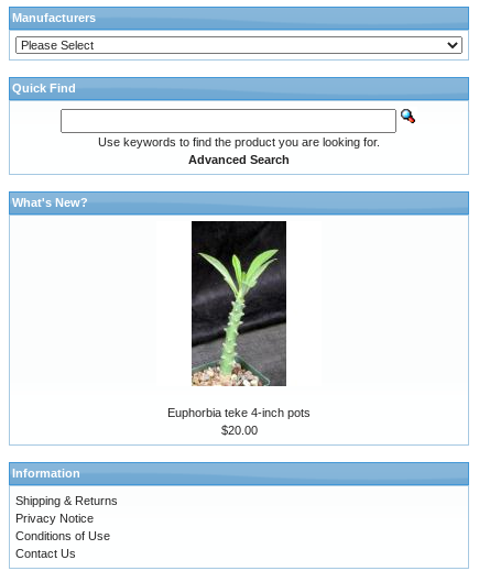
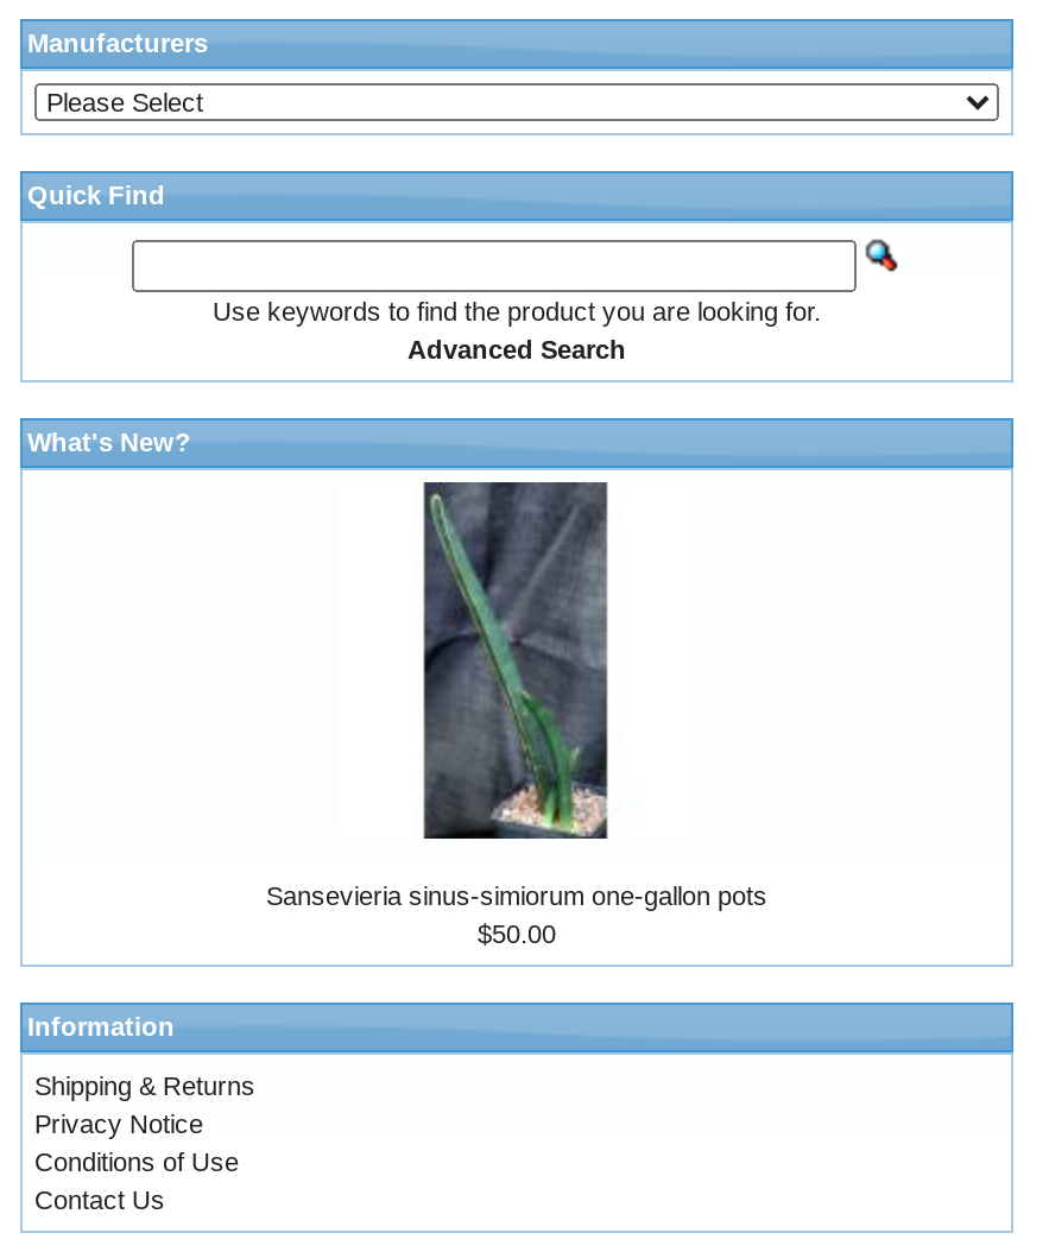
- [image]
- Euphorbia teke 4-inch pots
+ [image]
+ Sansevieria sinus-simiorum one-gallon pots

- $20.00
+ $50.00
